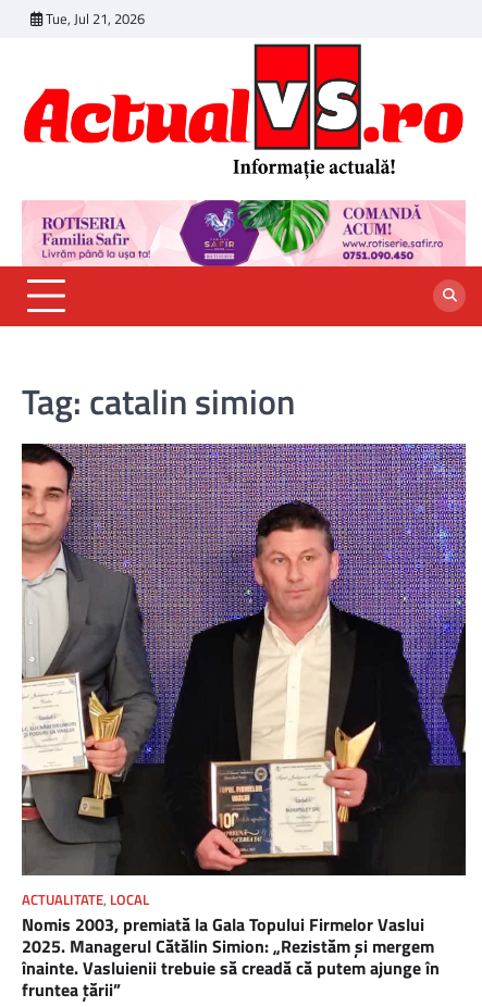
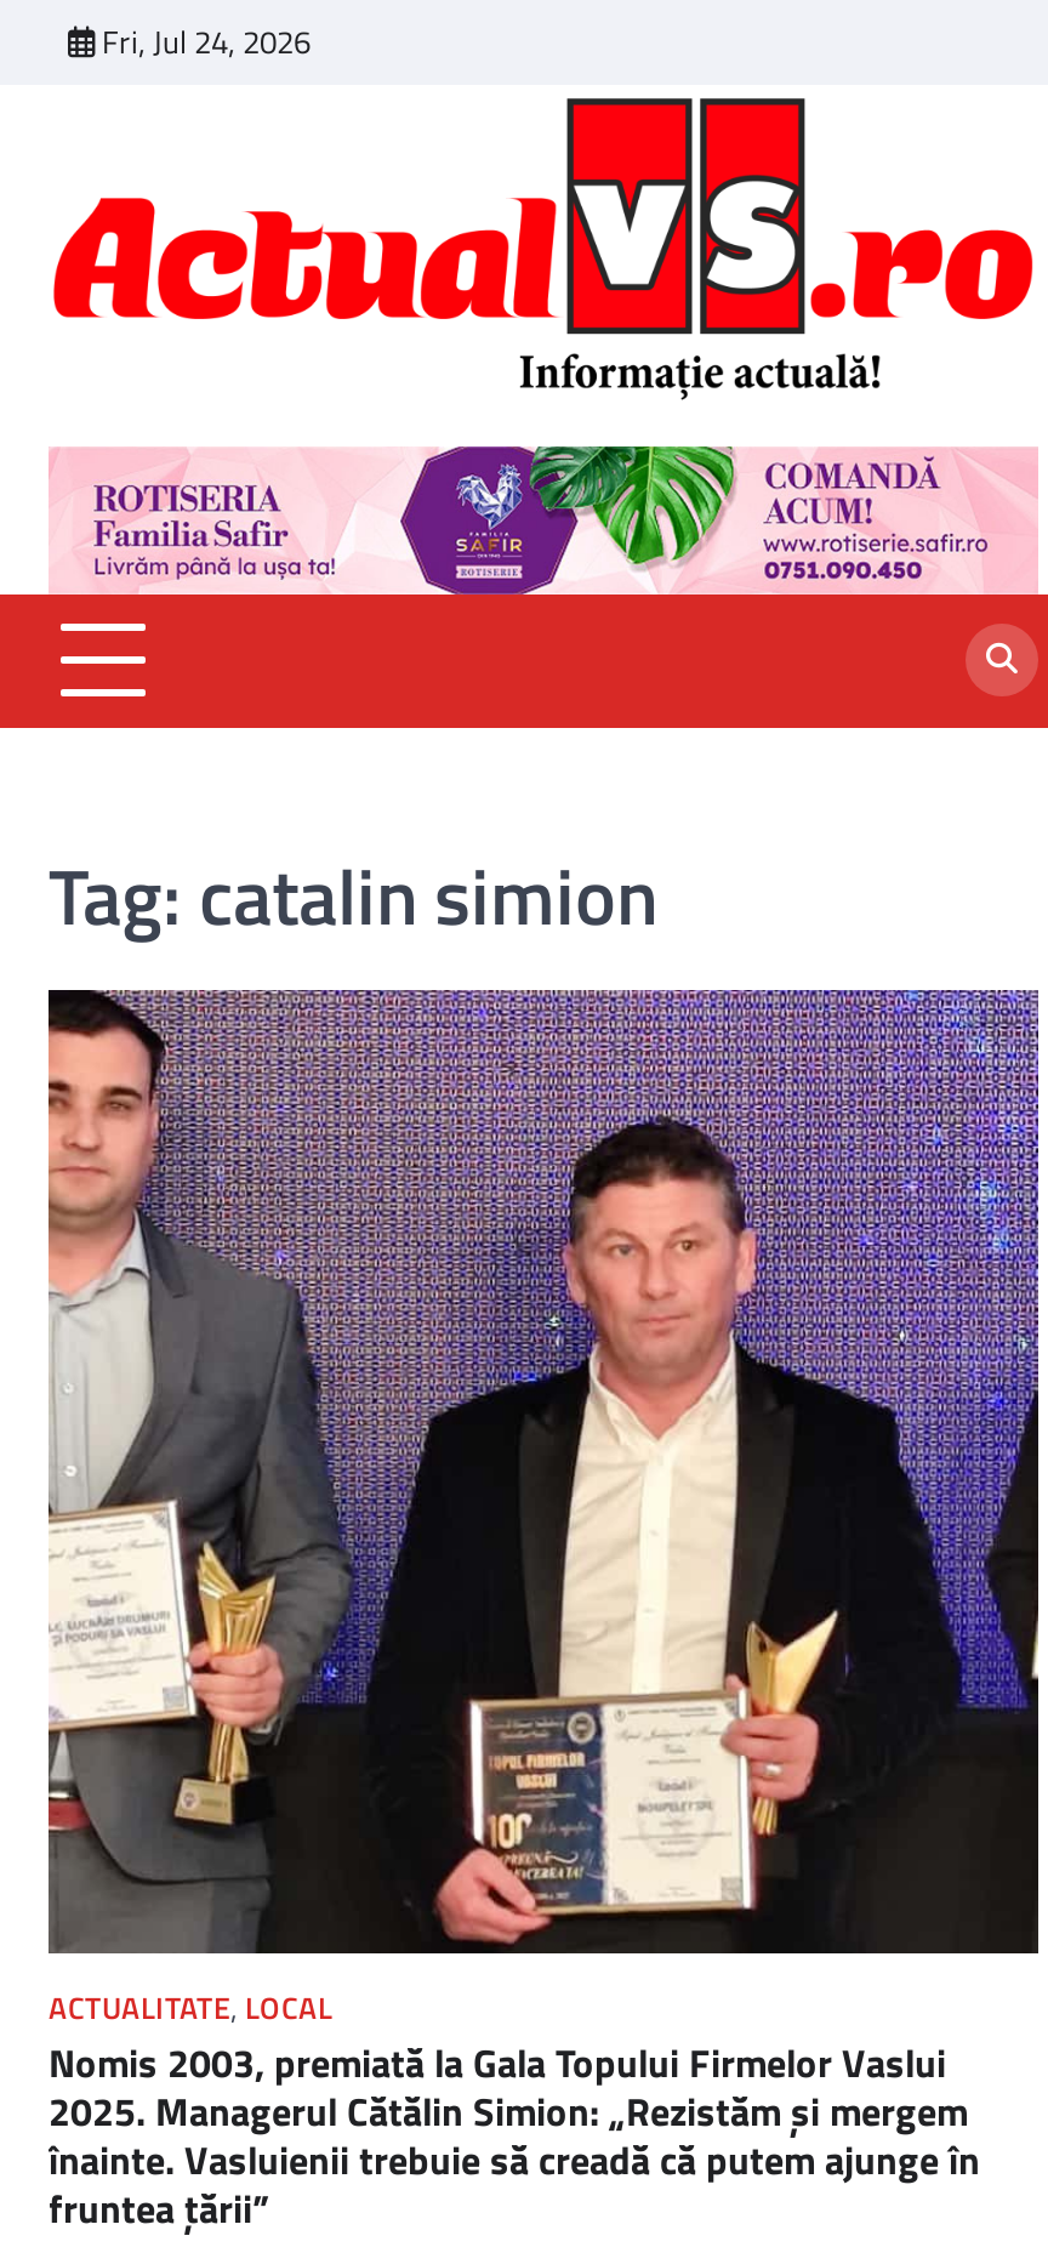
- Tue, Jul 21, 2026
+ Fri, Jul 24, 2026
